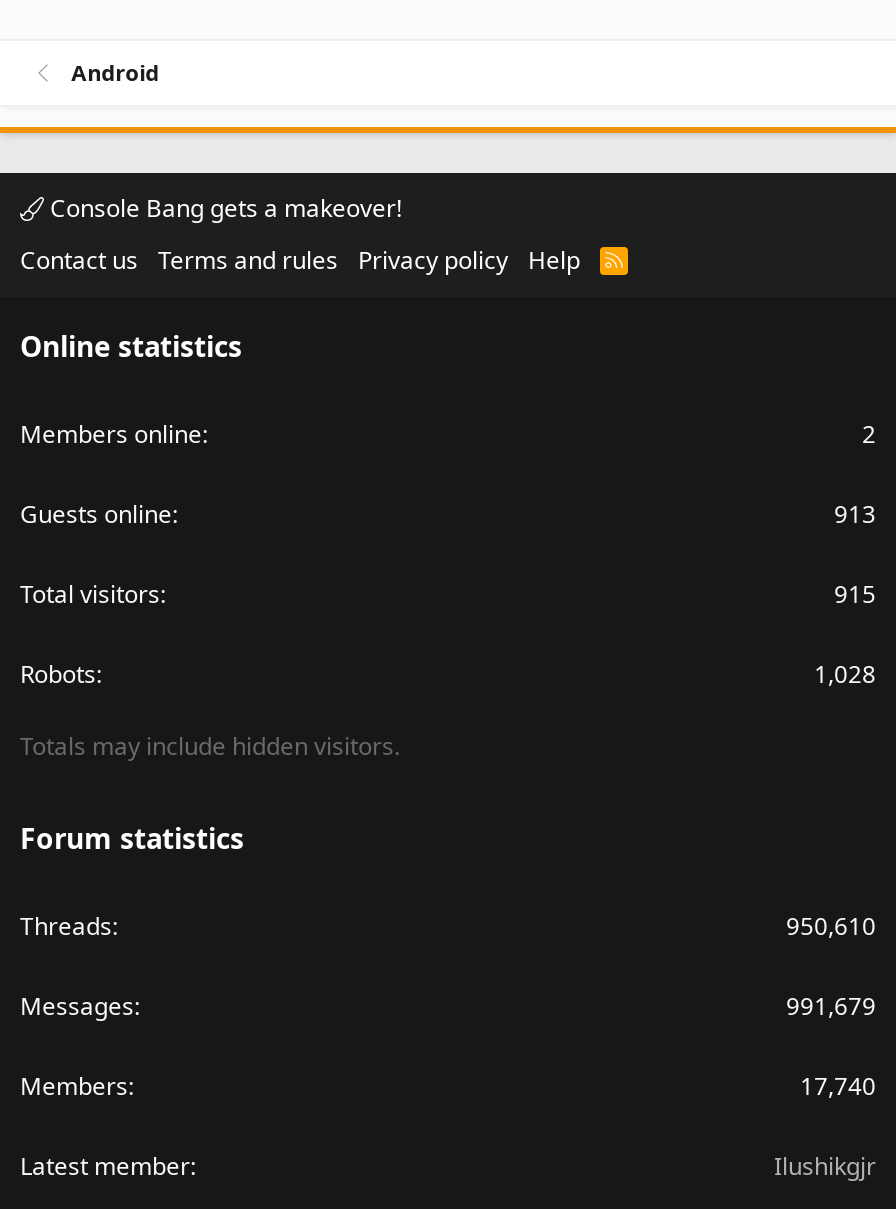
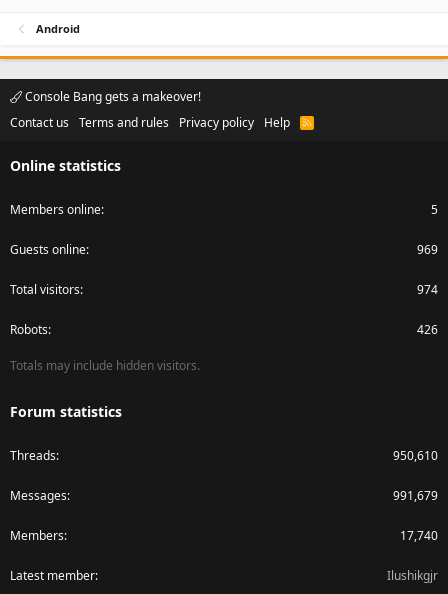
- 2
+ 5

- 913
+ 969

- 915
+ 974

- 1,028
+ 426
